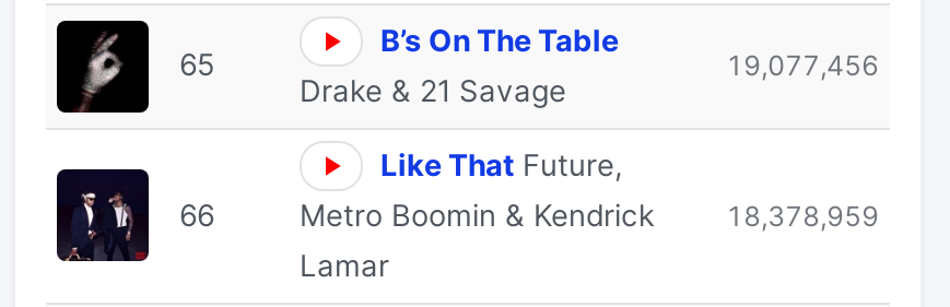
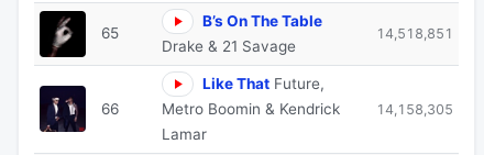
- 19,077,456
+ 14,518,851

- 18,378,959
+ 14,158,305
